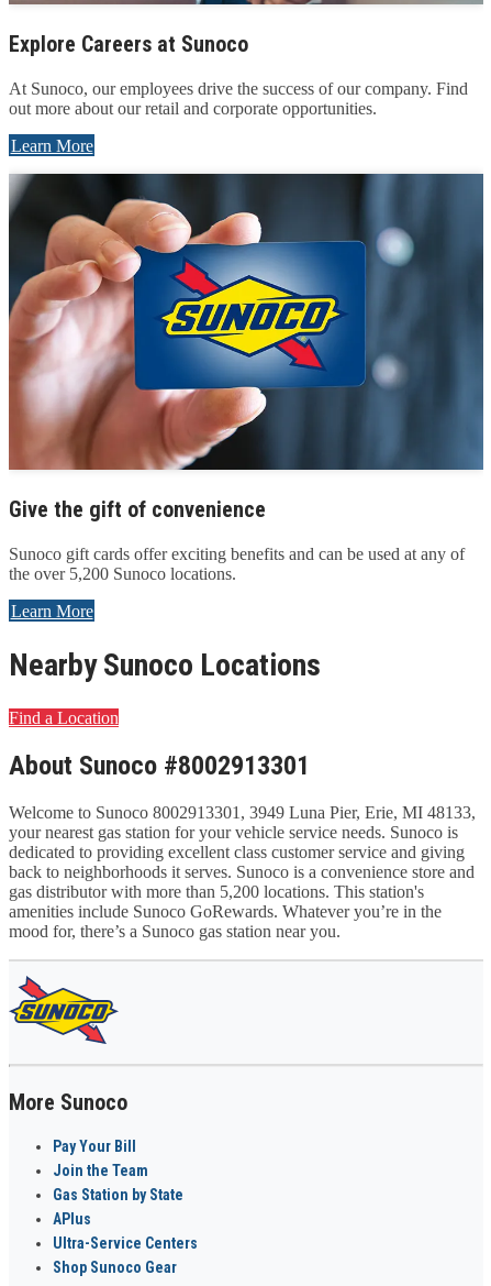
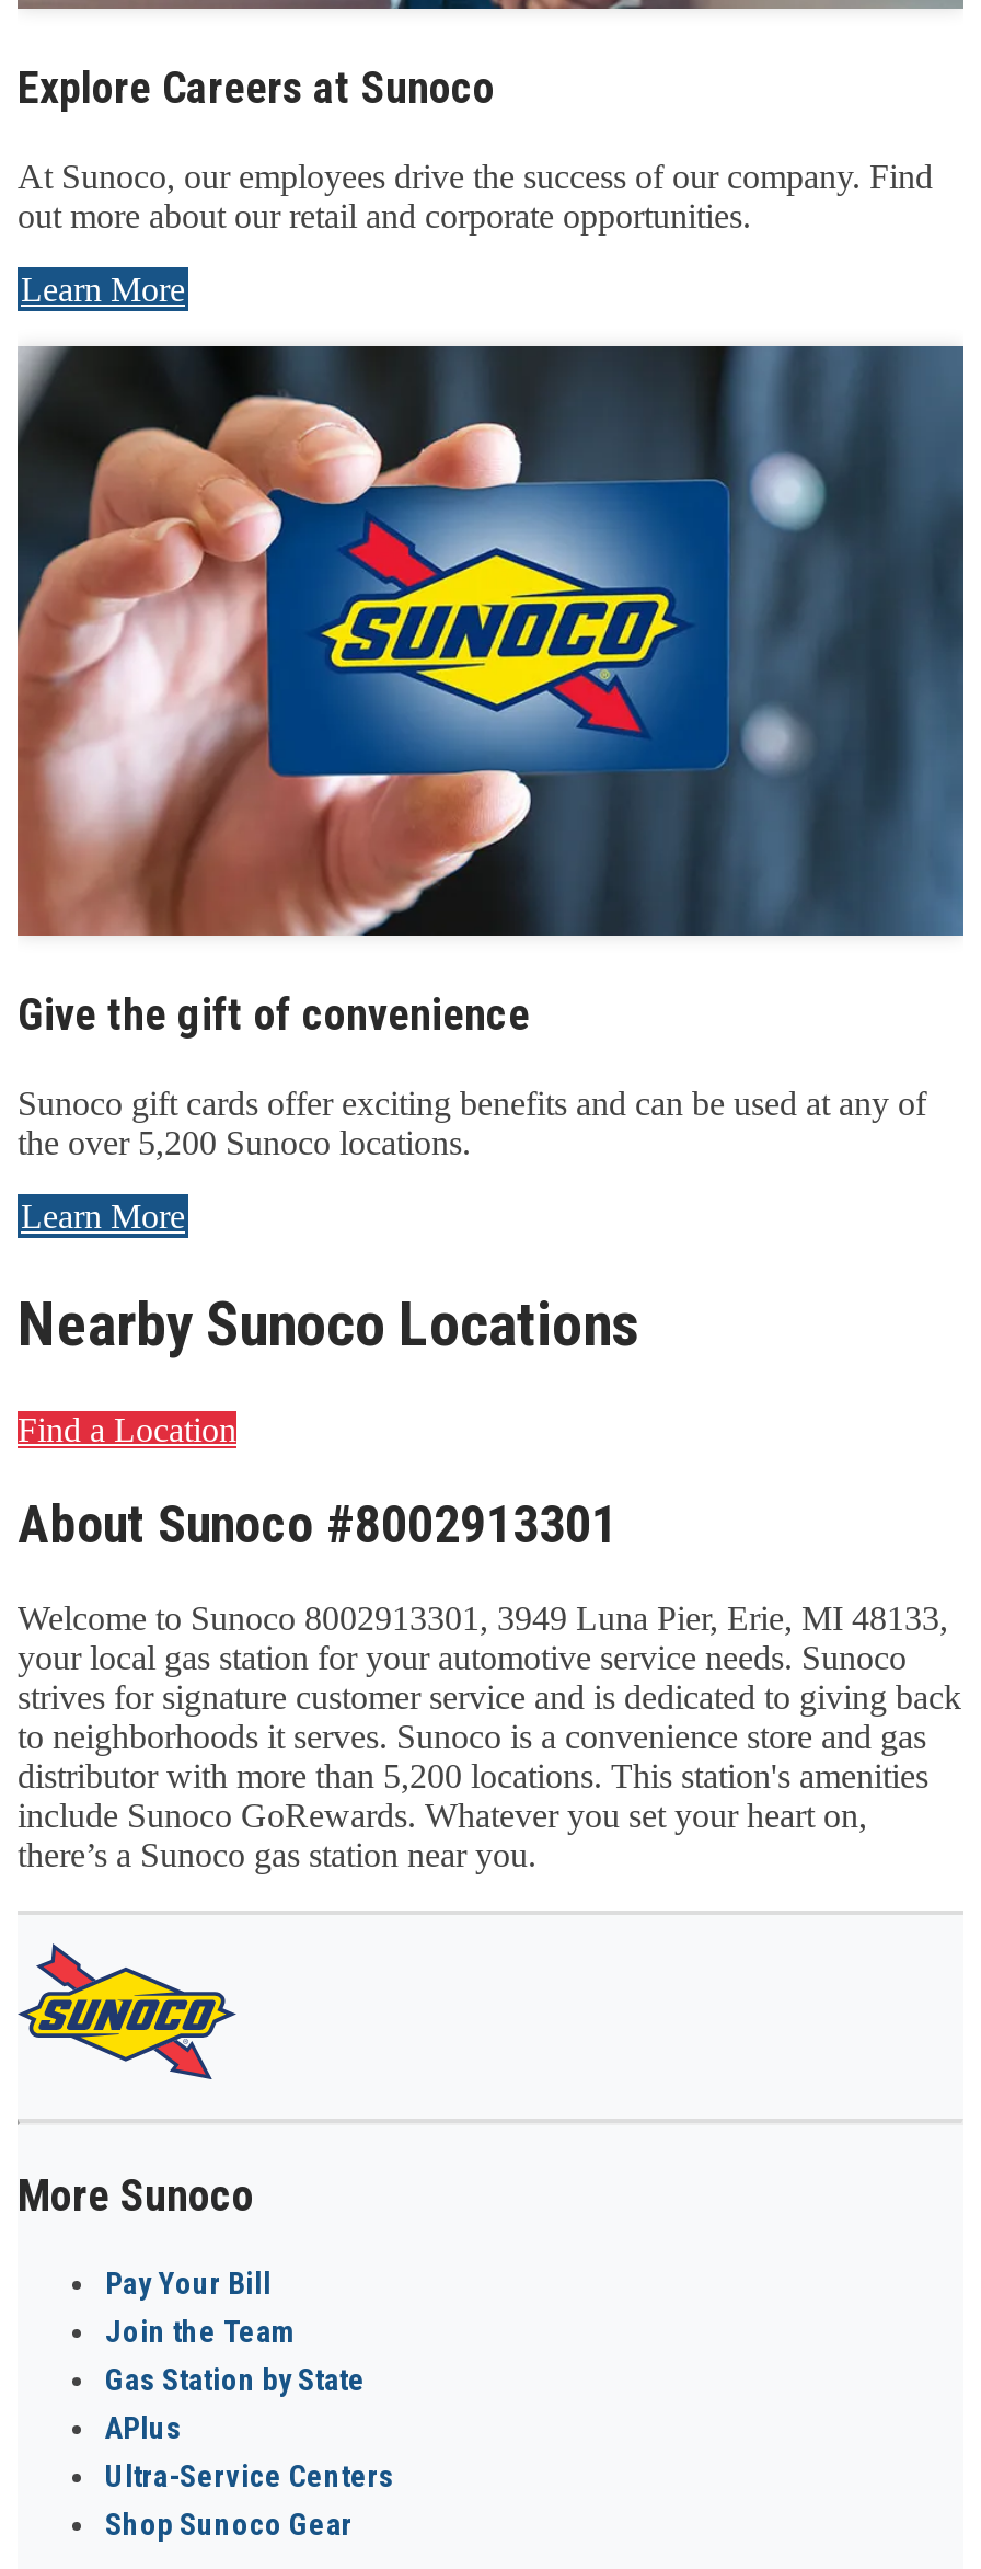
- your nearest gas station for your vehicle service needs. Sunoco is
- dedicated to providing excellent class customer service and giving
- back to neighborhoods it serves. Sunoco is a convenience store and
- gas distributor with more than 5,200 locations. This station's
- amenities include Sunoco GoRewards. Whatever you’re in the
- mood for, there’s a Sunoco gas station near you.
+ your local gas station for your automotive service needs. Sunoco
+ strives for signature customer service and is dedicated to giving back
+ to neighborhoods it serves. Sunoco is a convenience store and gas
+ distributor with more than 5,200 locations. This station's amenities
+ include Sunoco GoRewards. Whatever you set your heart on,
+ there’s a Sunoco gas station near you.
